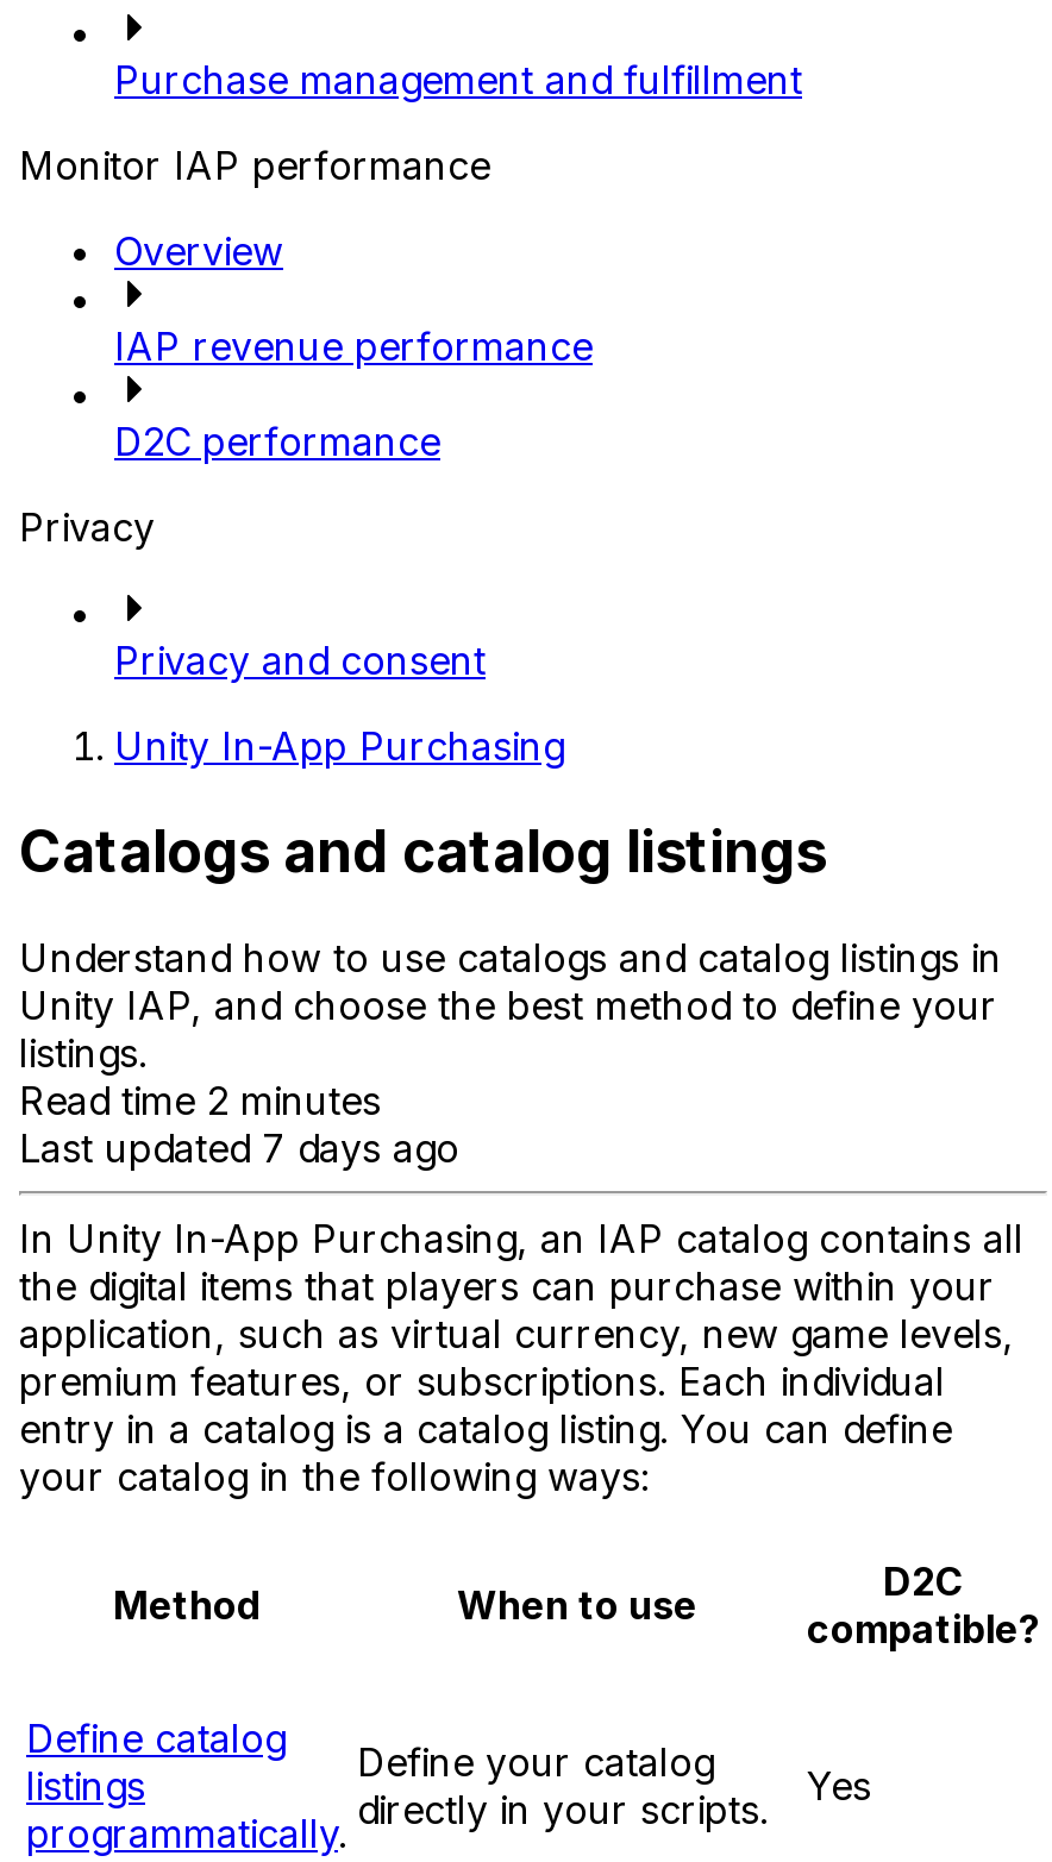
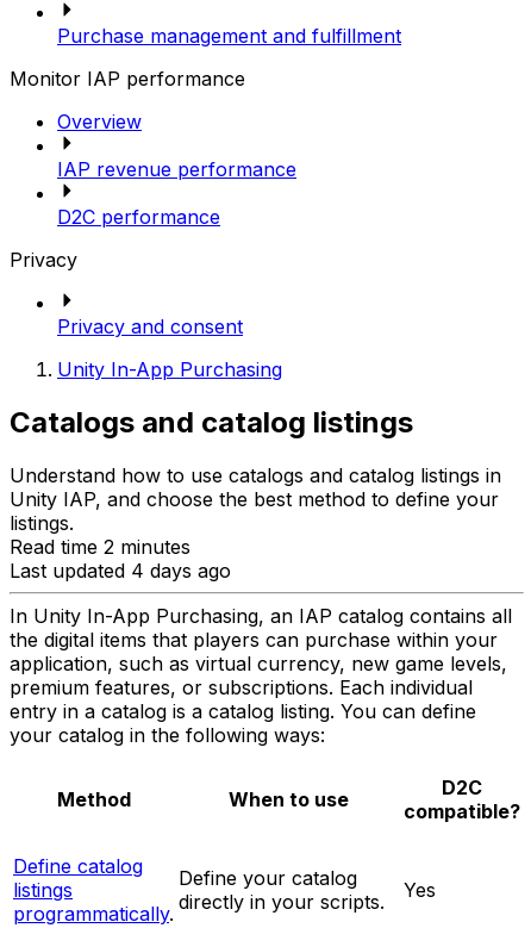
- Last updated 7 days ago
+ Last updated 4 days ago
